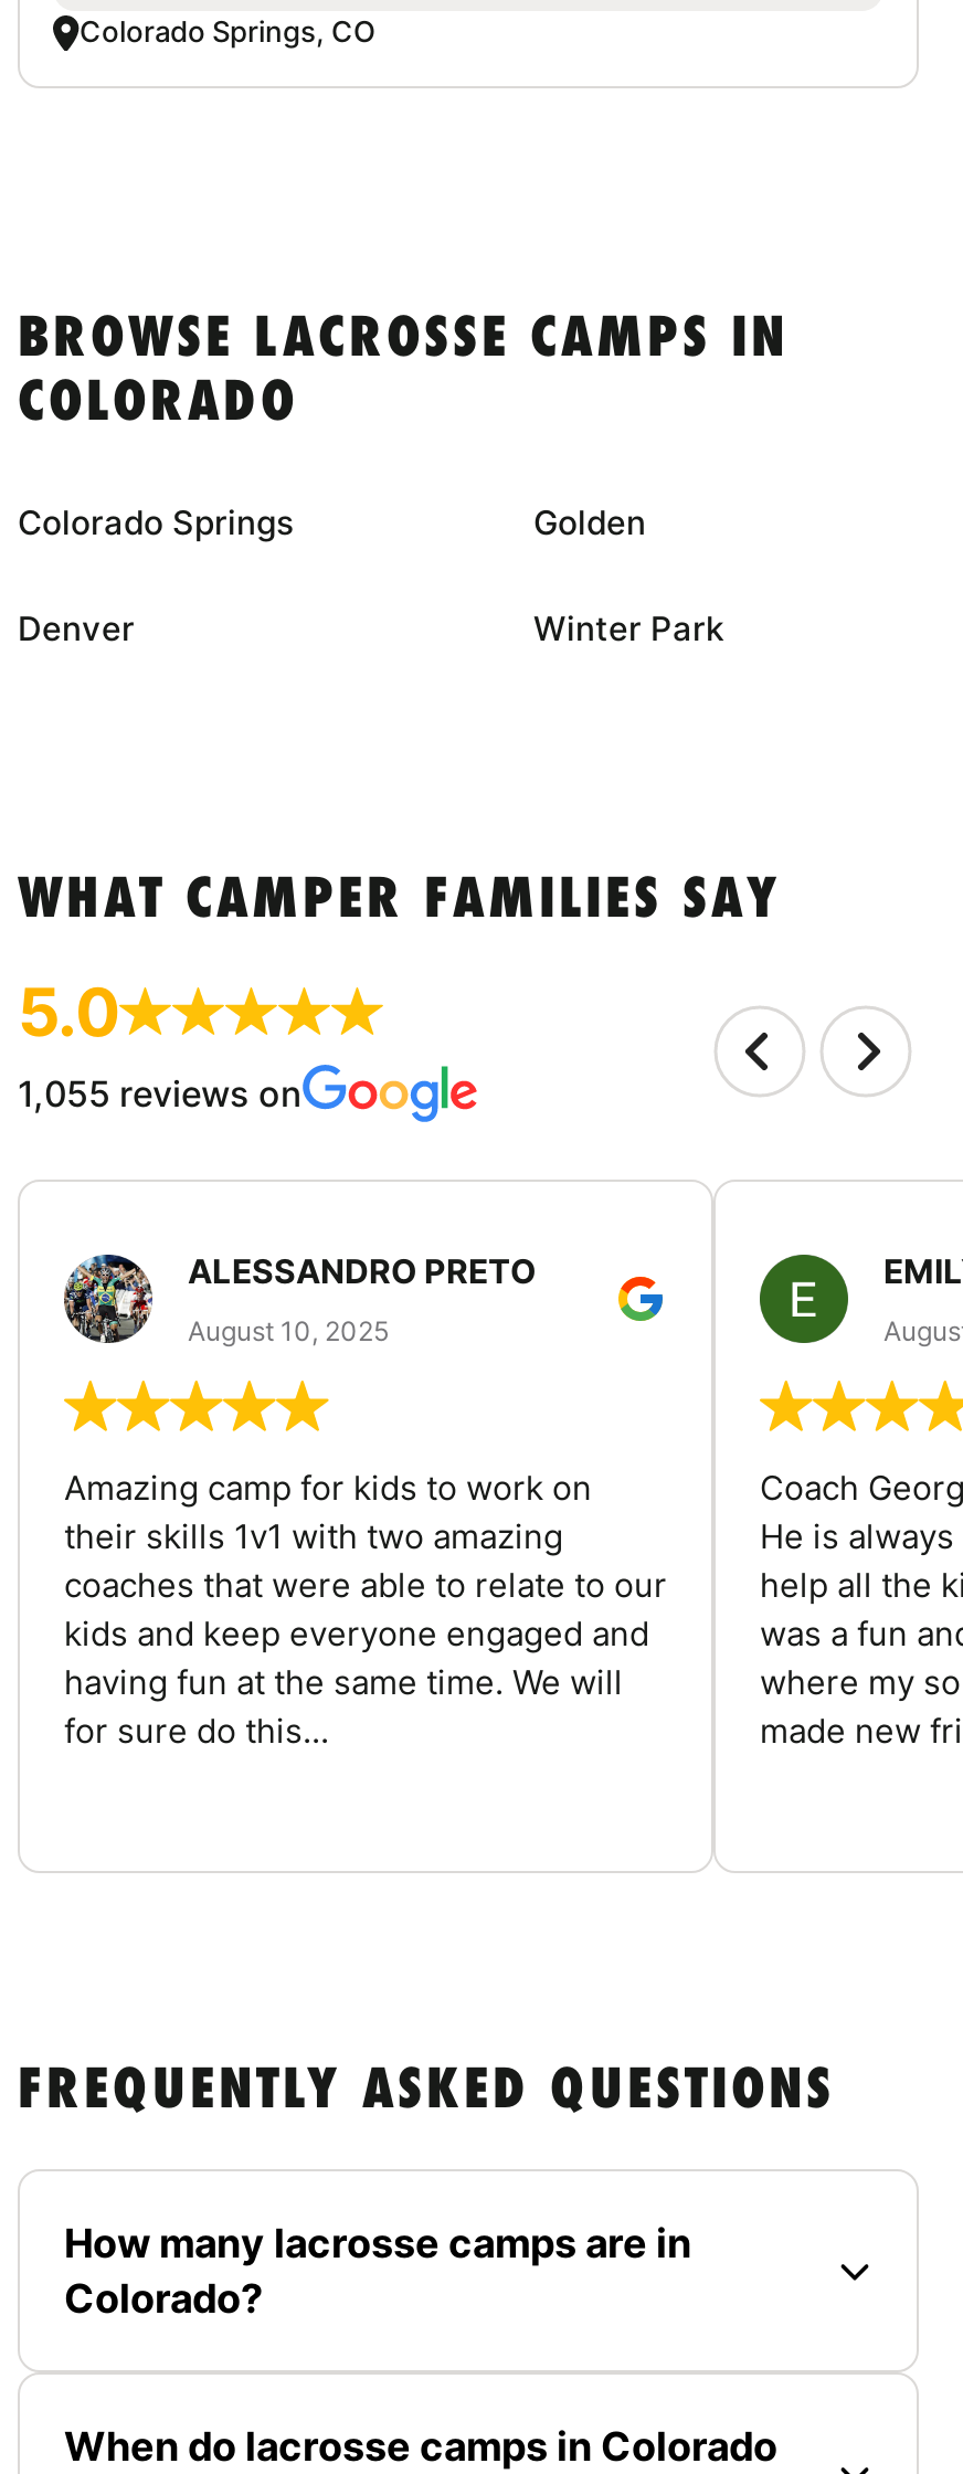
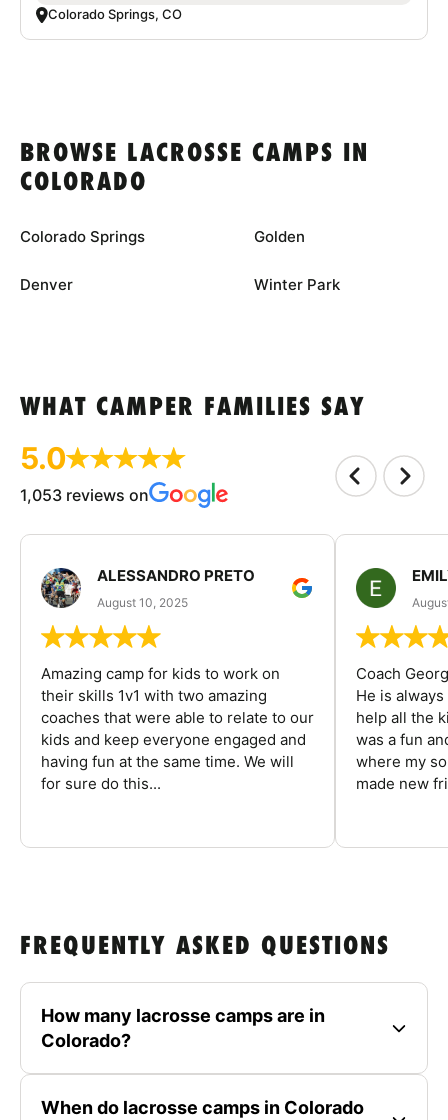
- 1,055 reviews on
+ 1,053 reviews on
